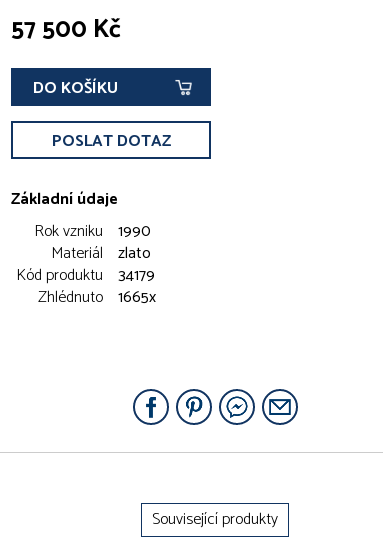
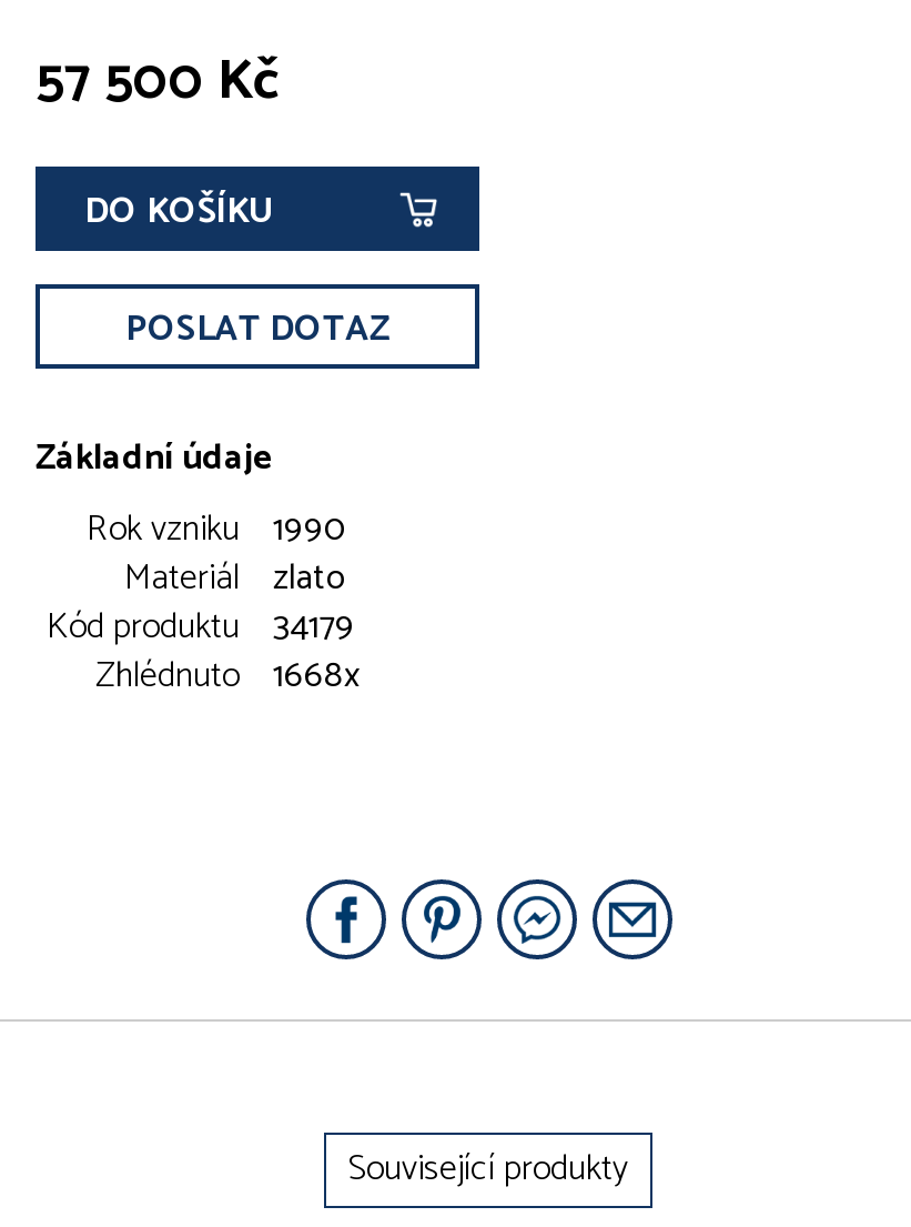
- Zhlédnuto 1665x
+ Zhlédnuto 1668x
